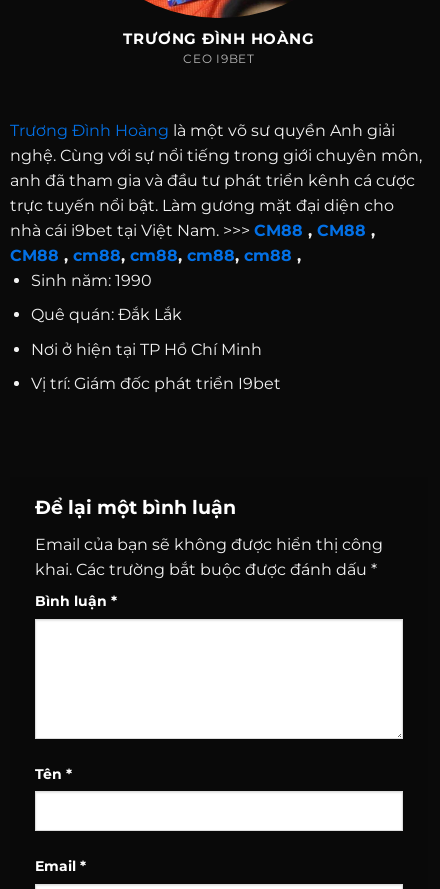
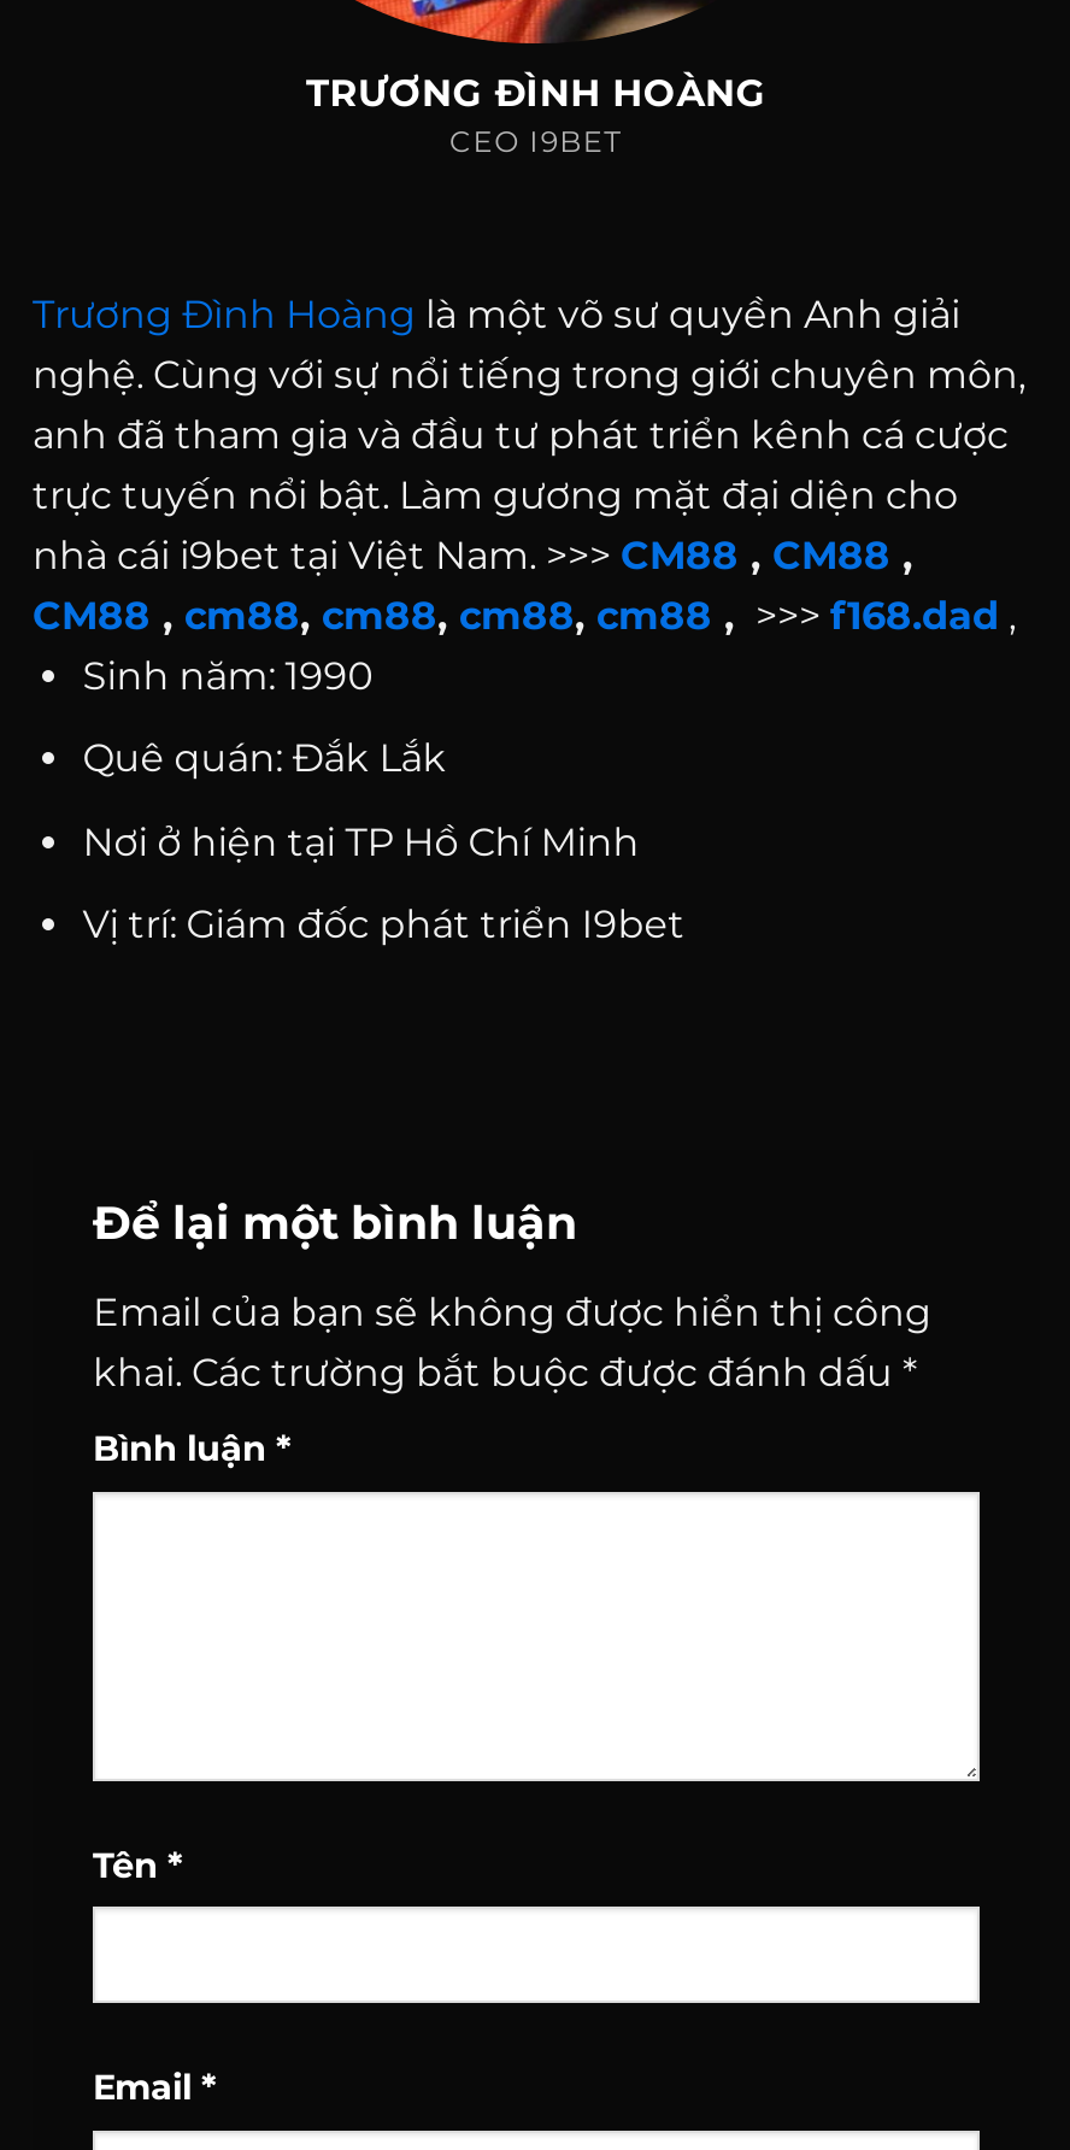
- CM88, cm88, cm88, cm88, cm88,
+ CM88, cm88, cm88, cm88, cm88, >>> f168.dad,
